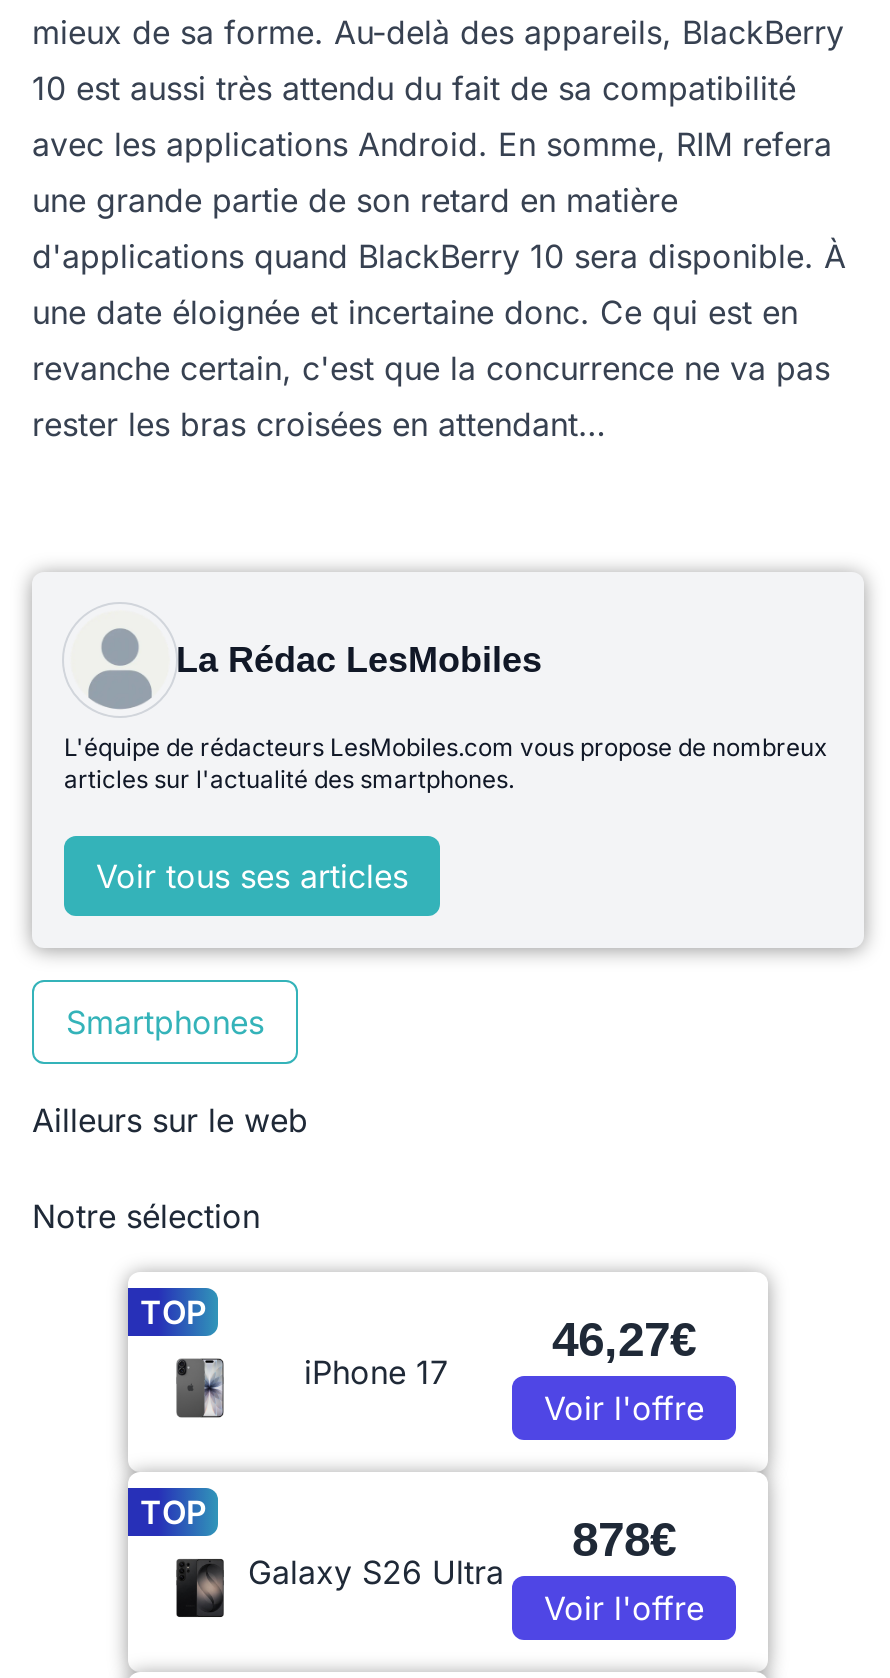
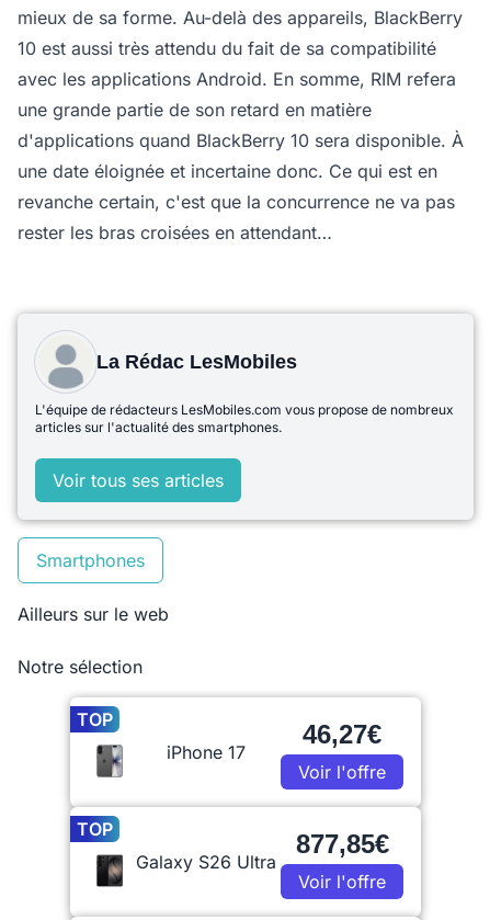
- 878€
+ 877,85€
